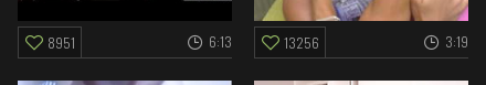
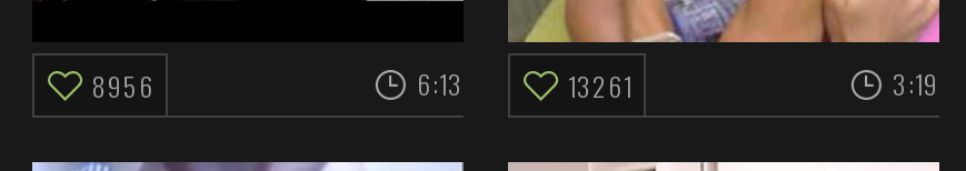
- 8951
+ 8956

- 13256
+ 13261
